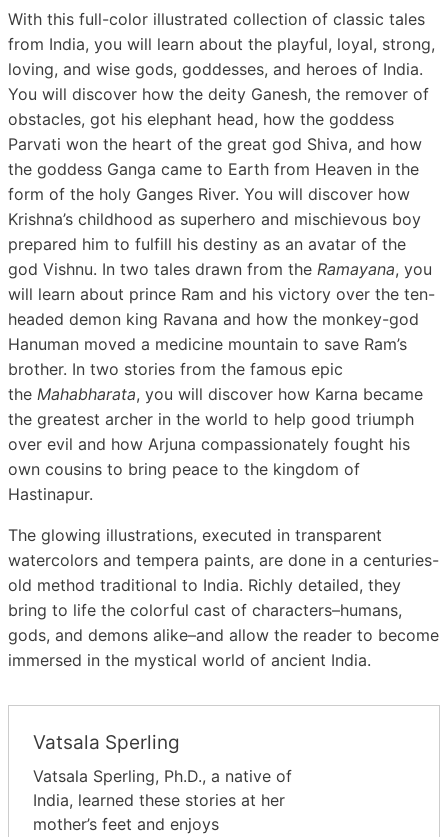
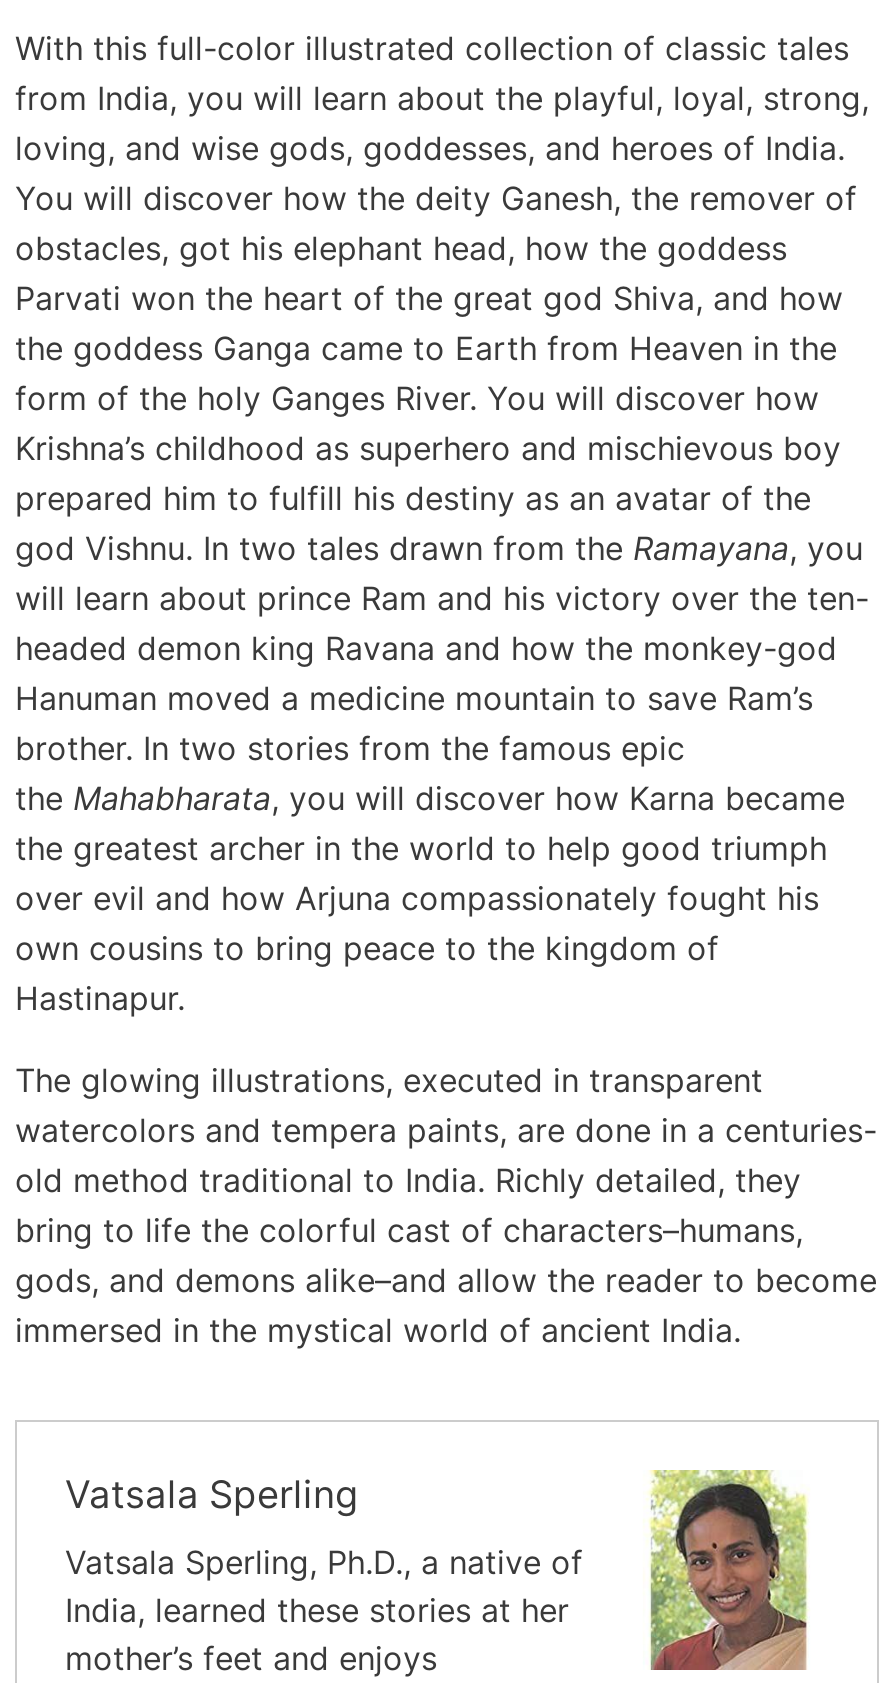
+ [image]
